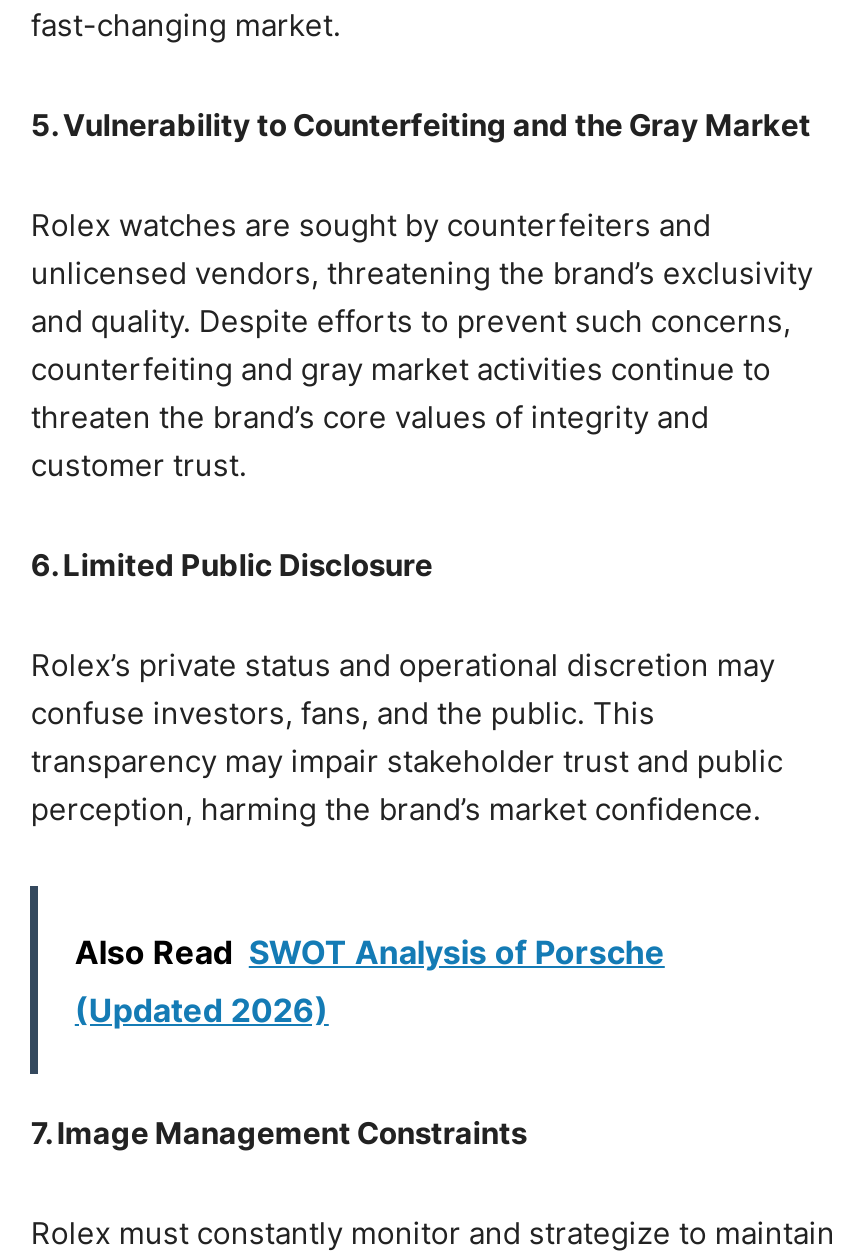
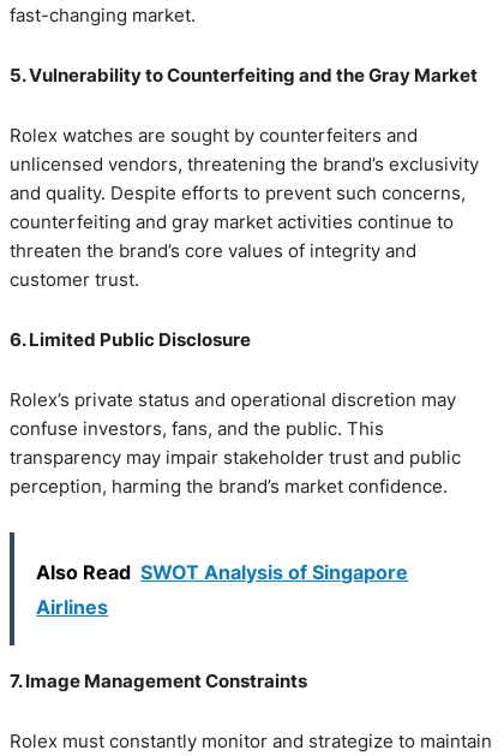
- Also Read SWOT Analysis of Porsche
- (Updated 2026)
+ Also Read SWOT Analysis of Singapore
+ Airlines
